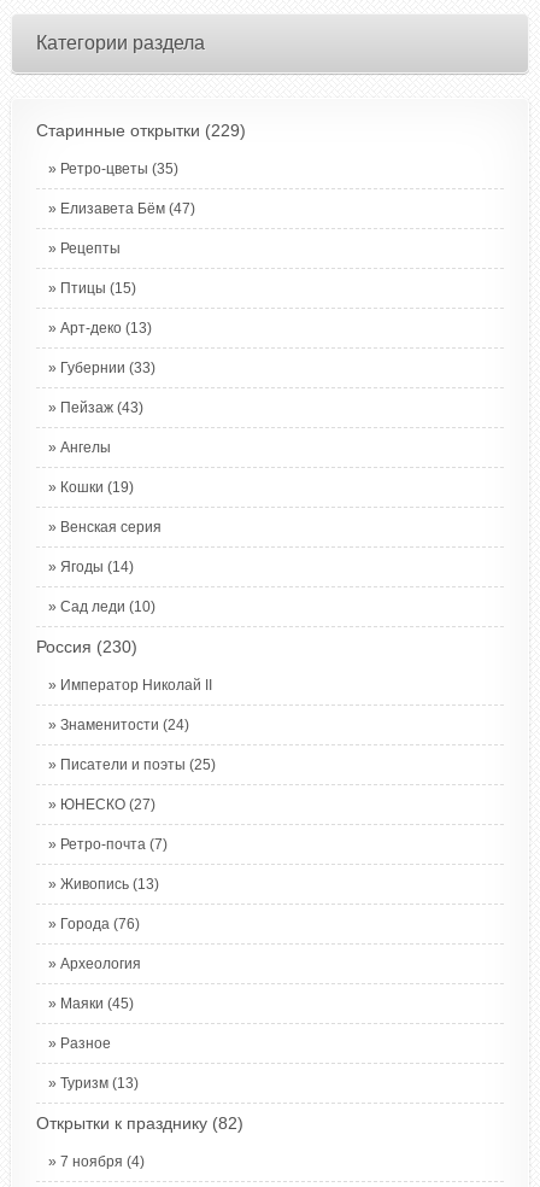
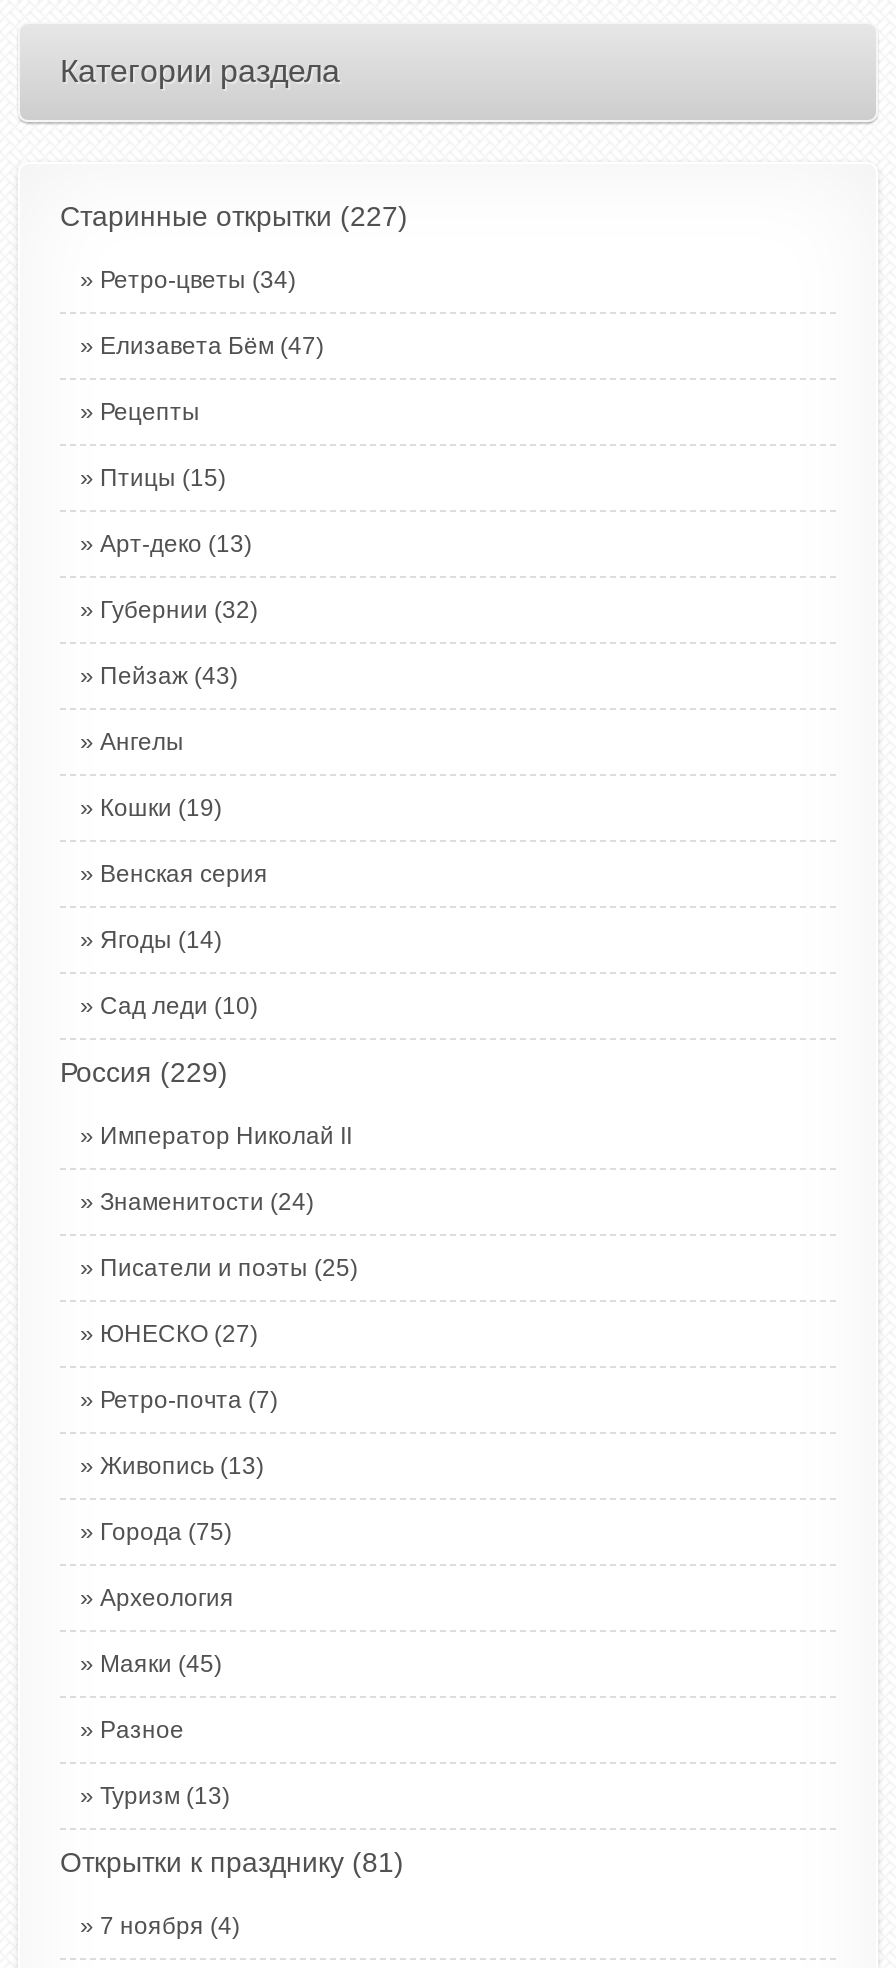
- Старинные открытки (229)
+ Старинные открытки (227)

- Ретро-цветы (35)
+ Ретро-цветы (34)

- Губернии (33)
+ Губернии (32)

- Россия (230)
+ Россия (229)

- Города (76)
+ Города (75)

- Открытки к празднику (82)
+ Открытки к празднику (81)
